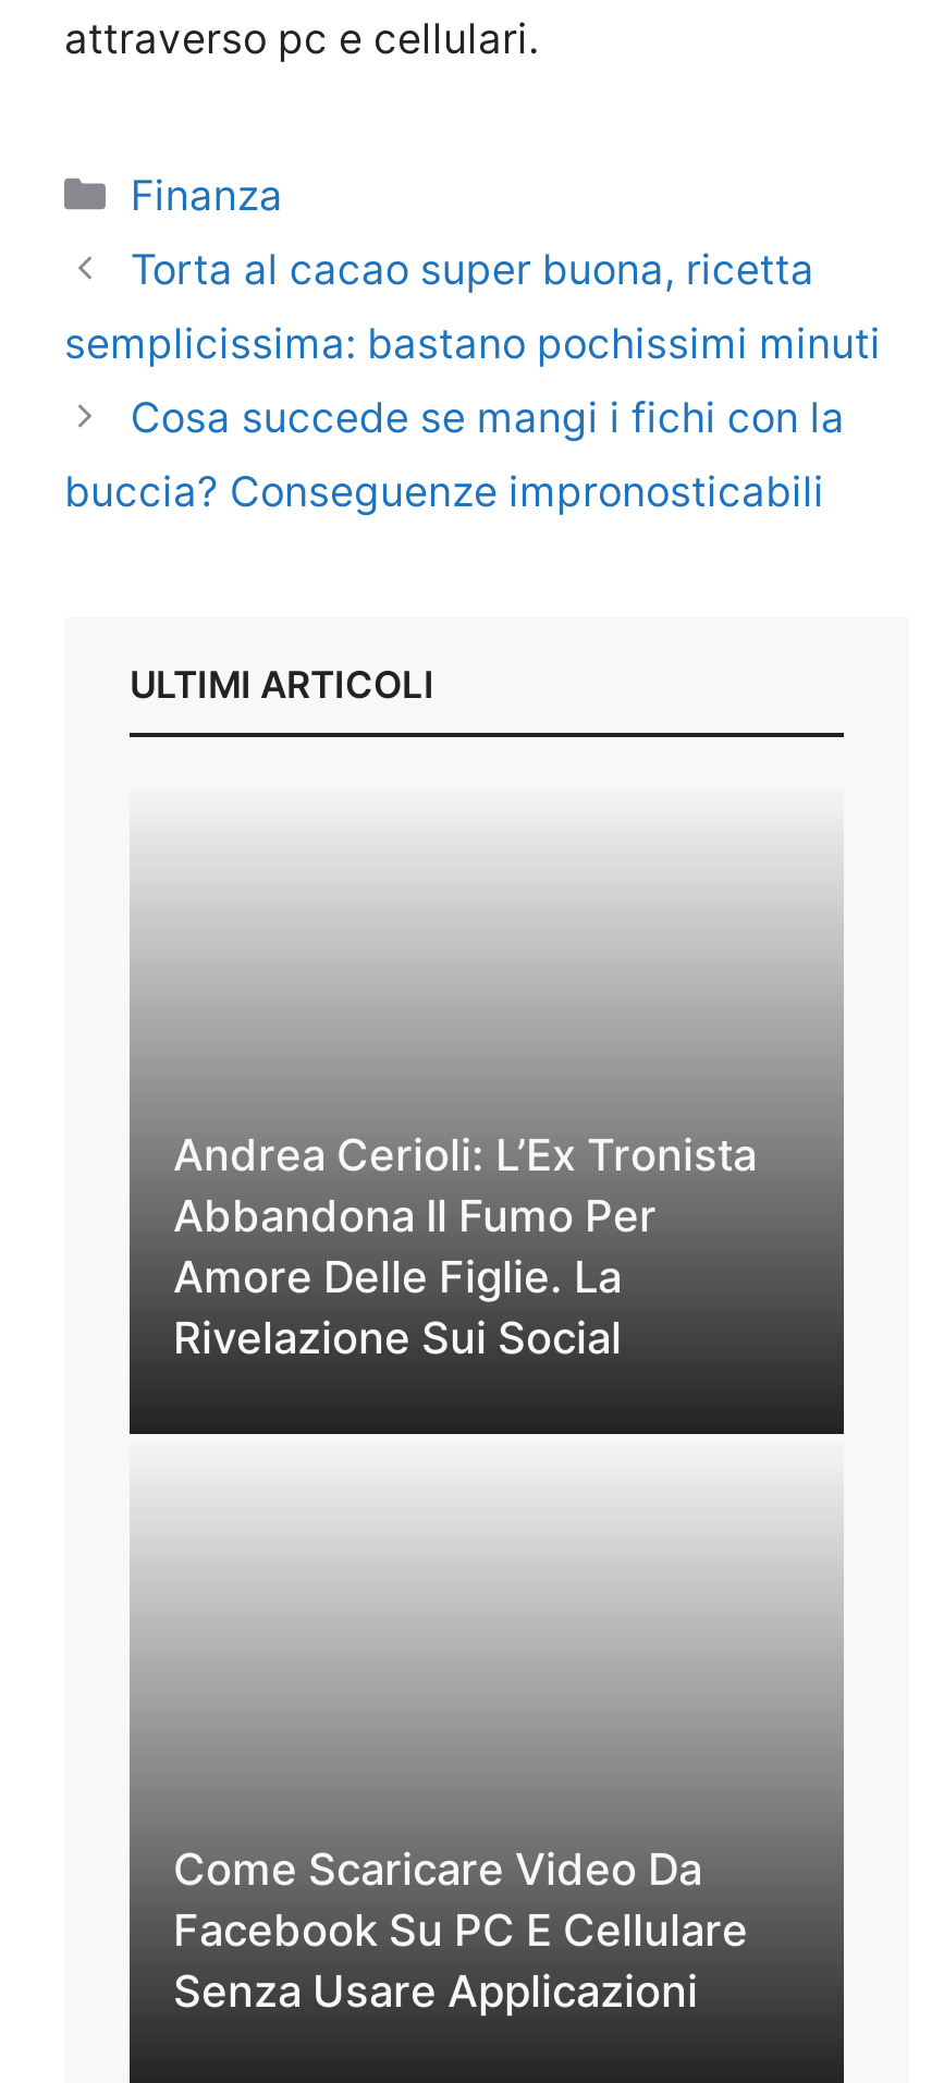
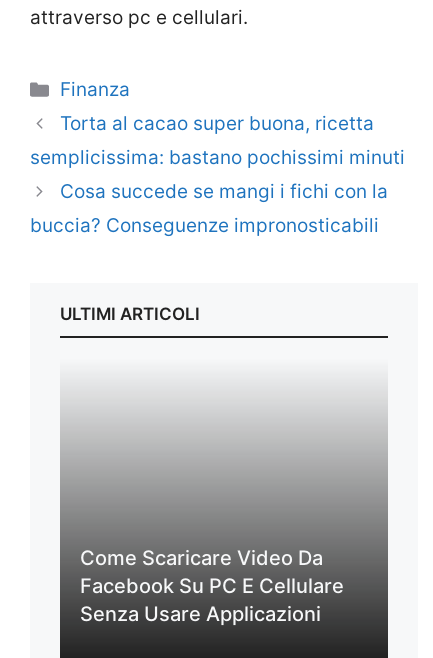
- Andrea Cerioli: L’Ex Tronista
- Abbandona Il Fumo Per
- Amore Delle Figlie. La
- Rivelazione Sui Social
